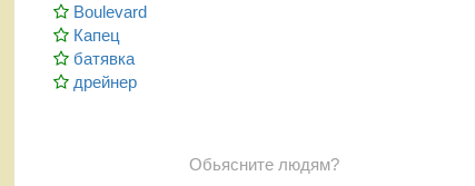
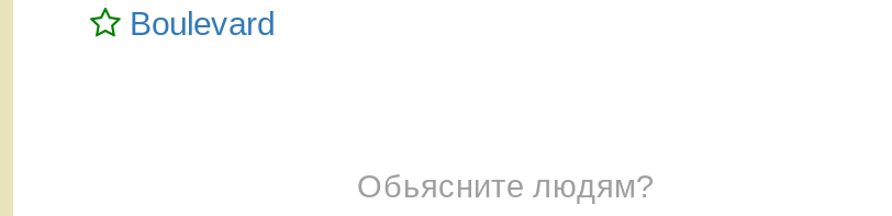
- Капец
- батявка
- дрейнер
